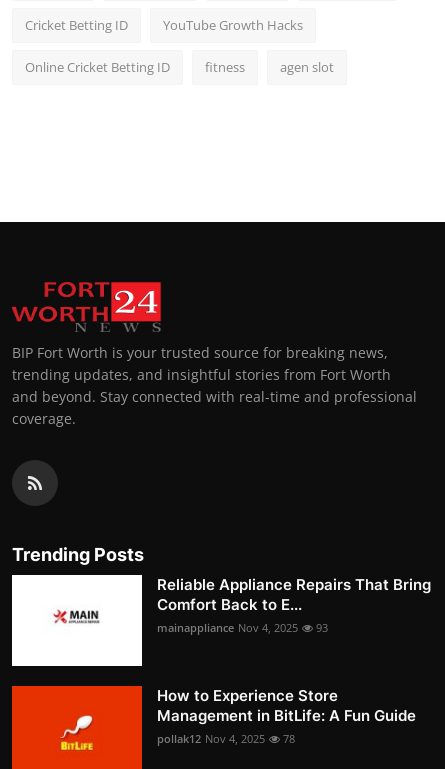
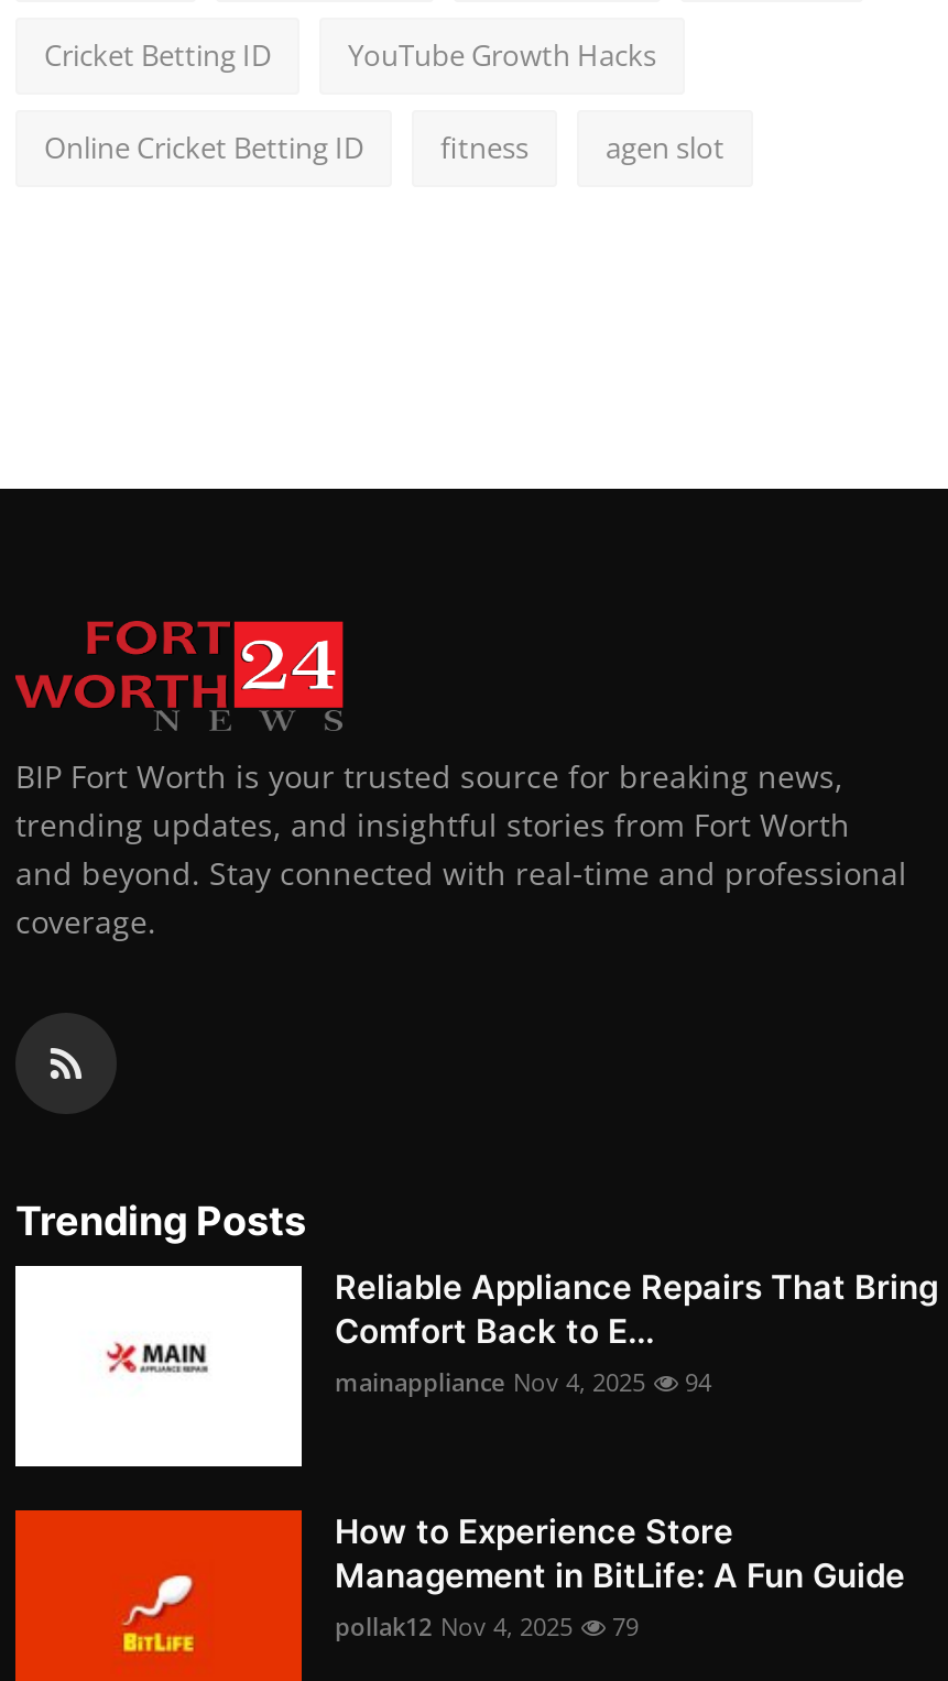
- mainappliance Nov 4, 2025 93
+ mainappliance Nov 4, 2025 94

- pollak12 Nov 4, 2025 78
+ pollak12 Nov 4, 2025 79
